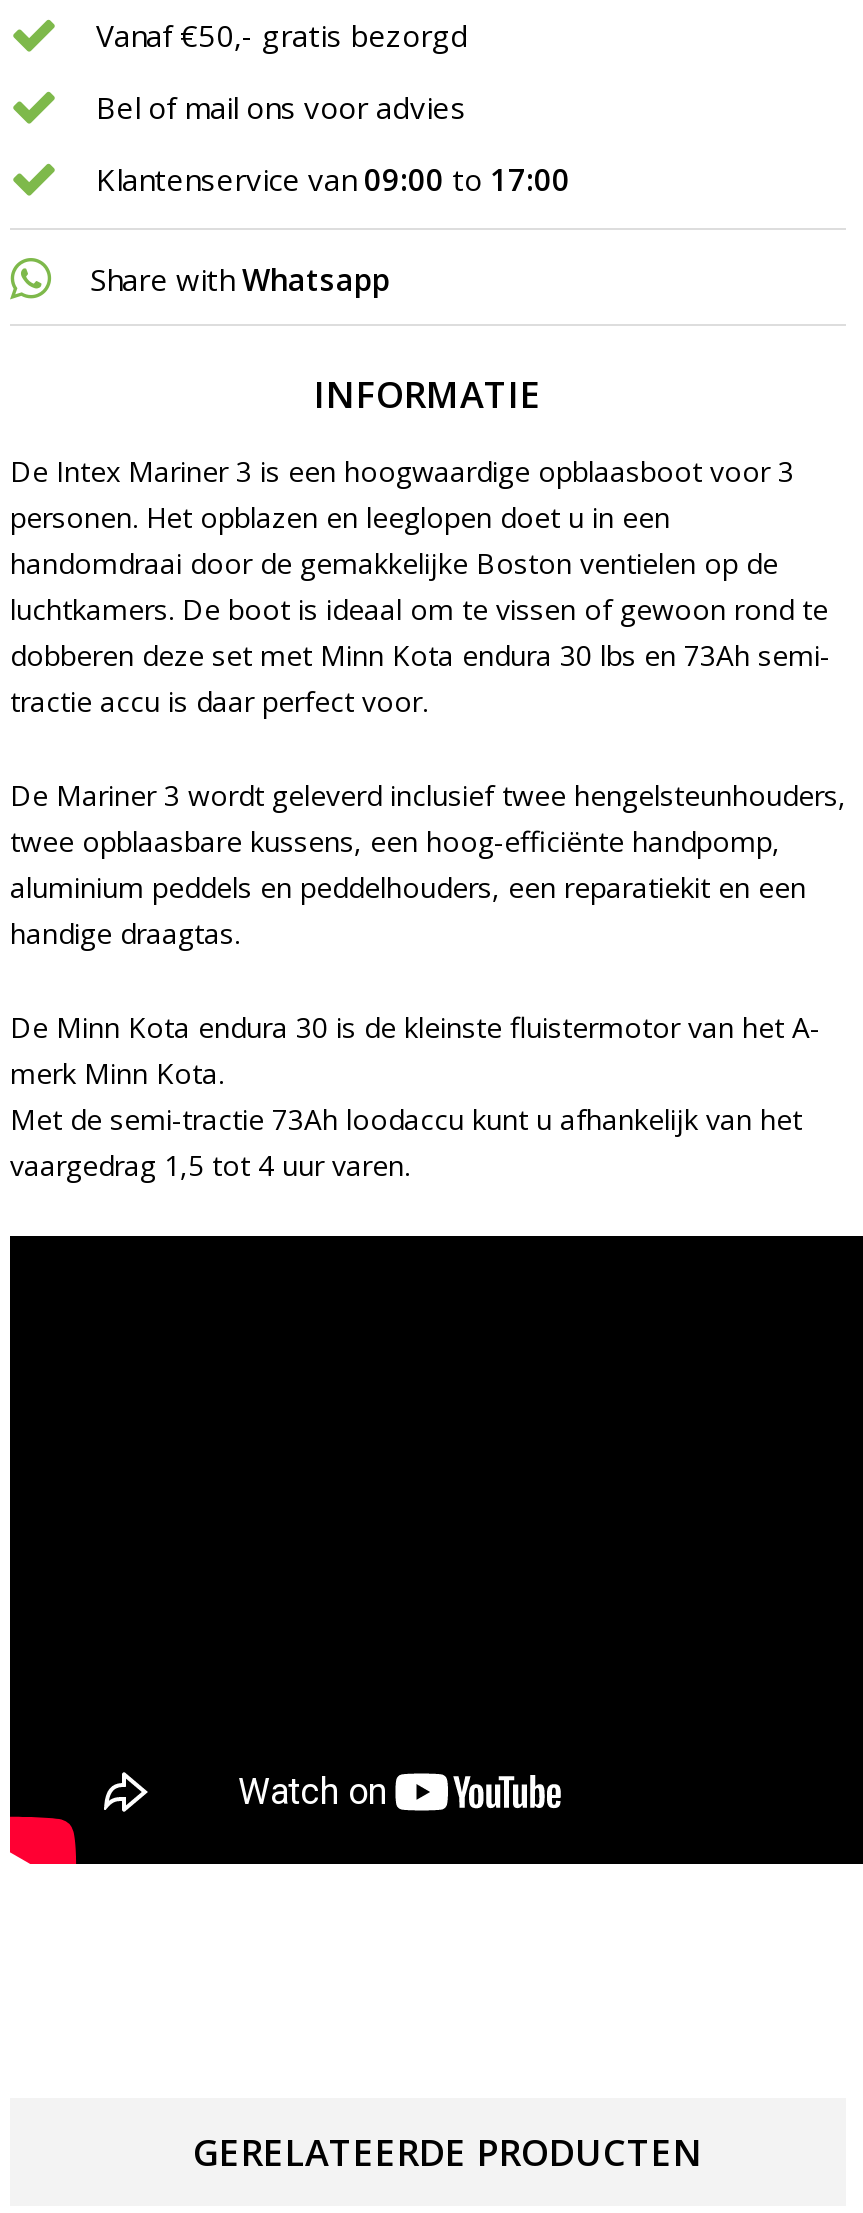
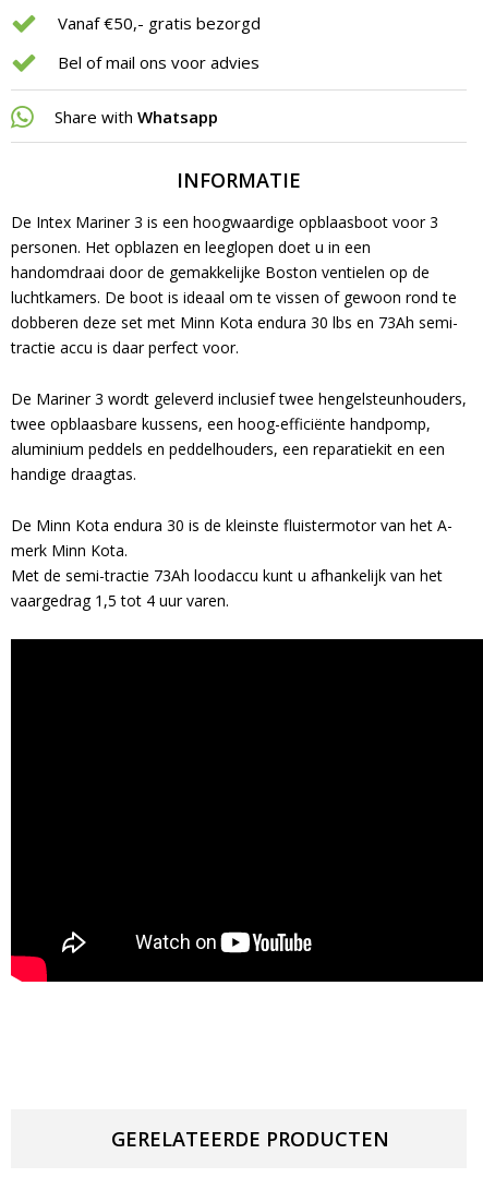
- Klantenservice van 09:00 to 17:00
